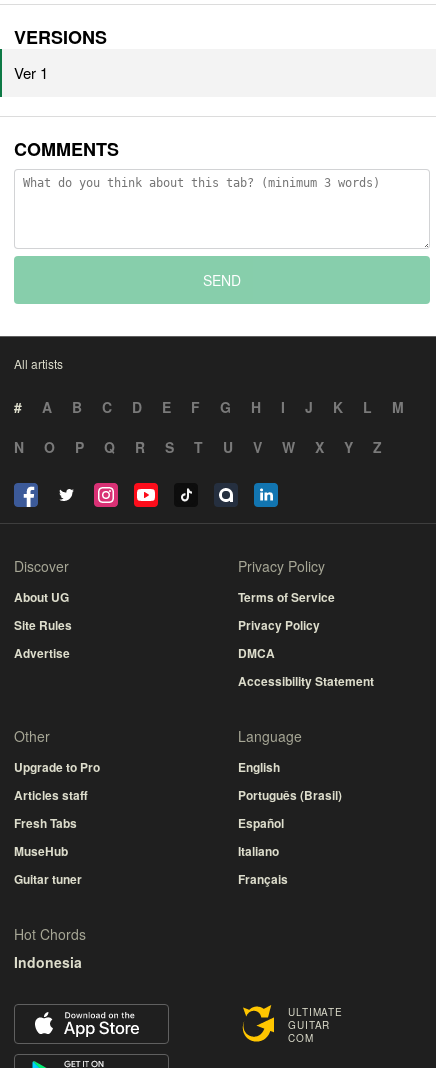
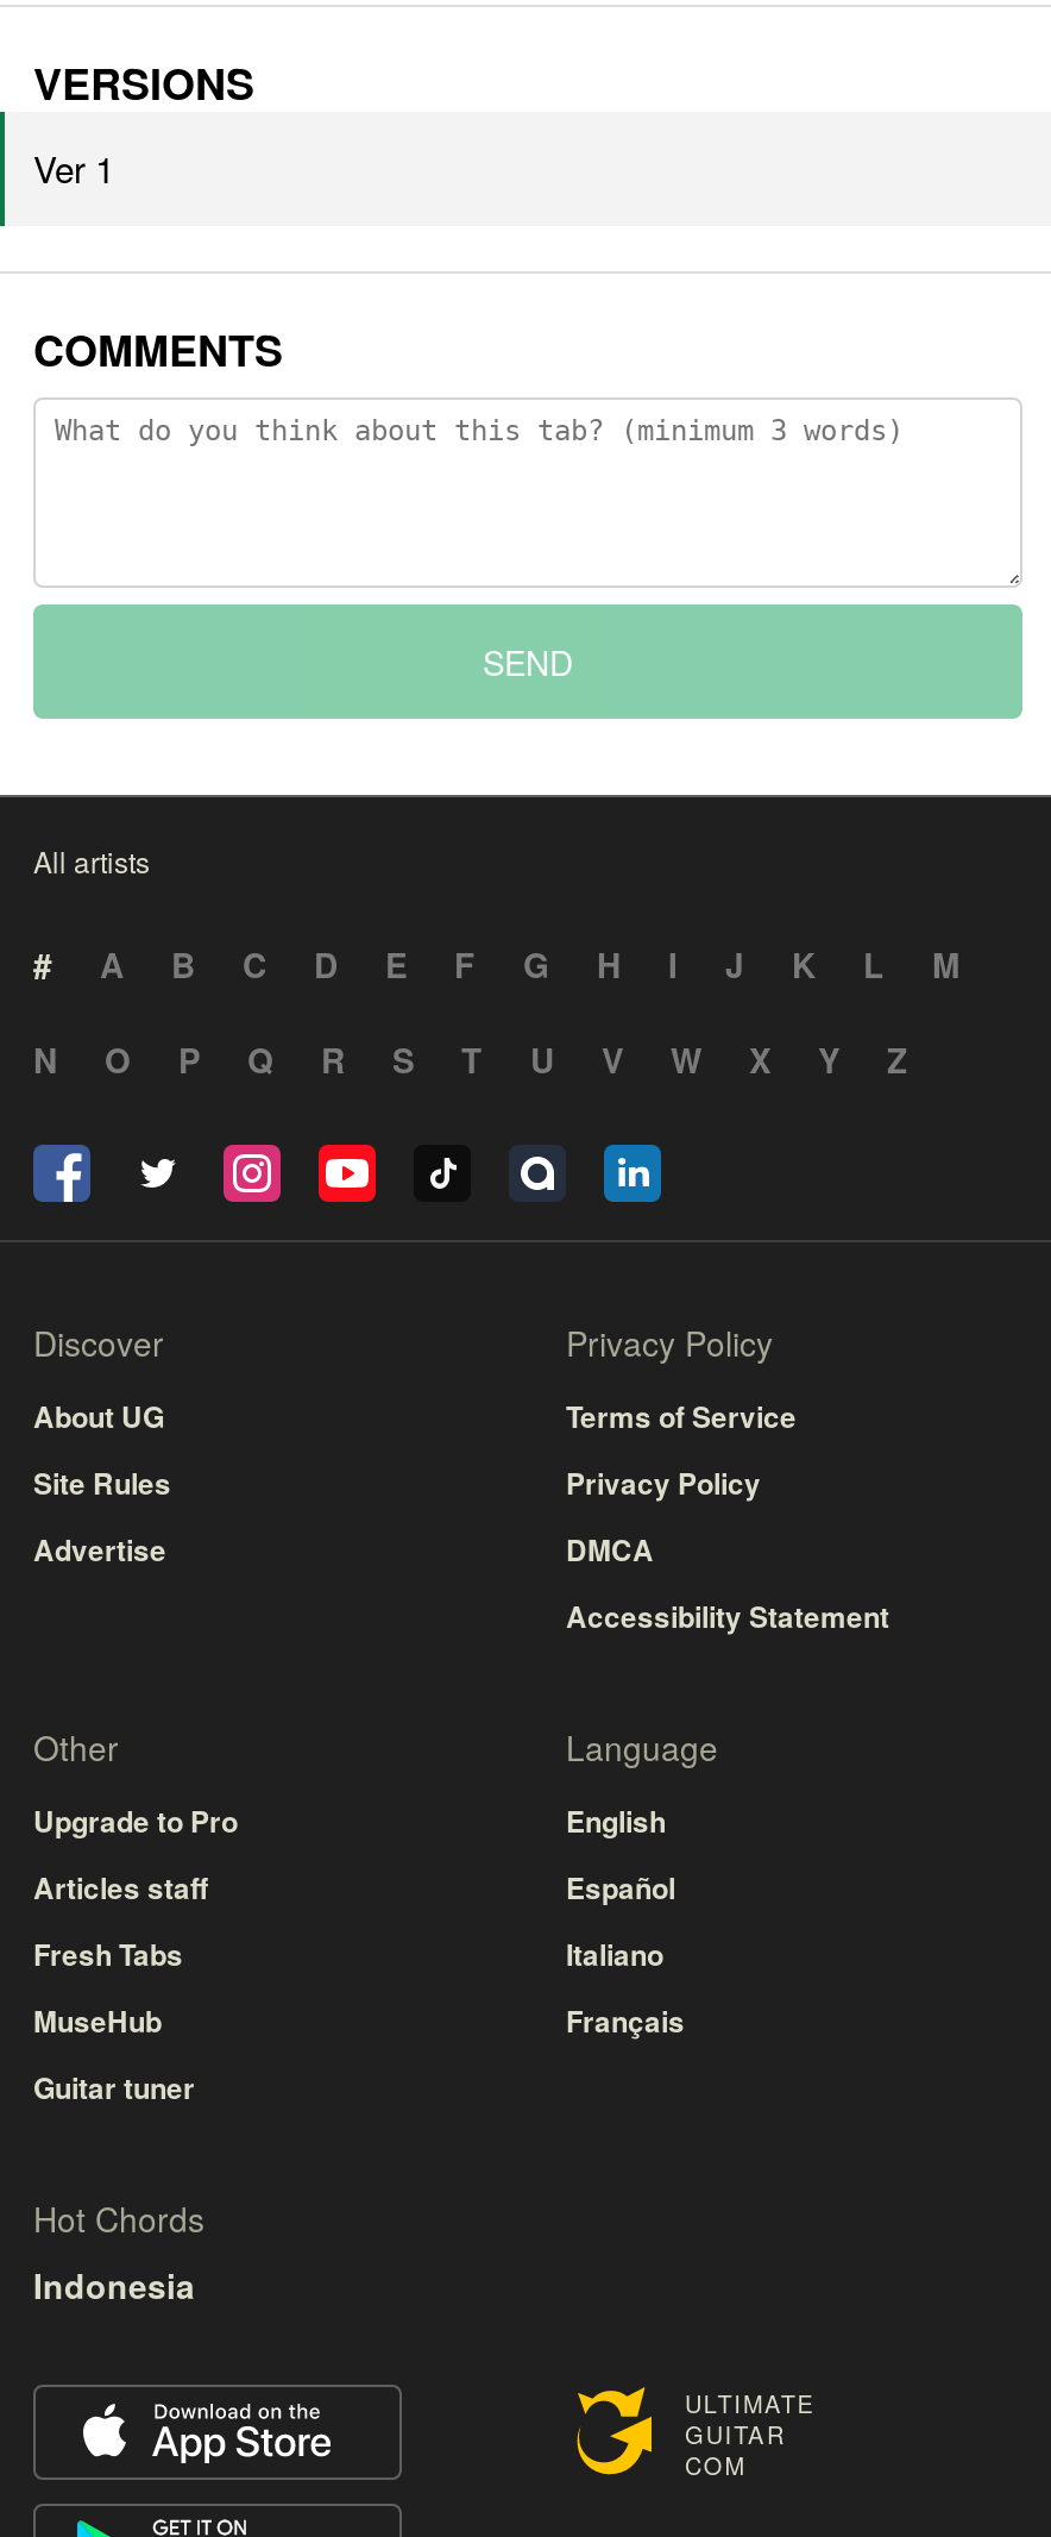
- Português (Brasil)

moved up: Español | Italiano | Français
